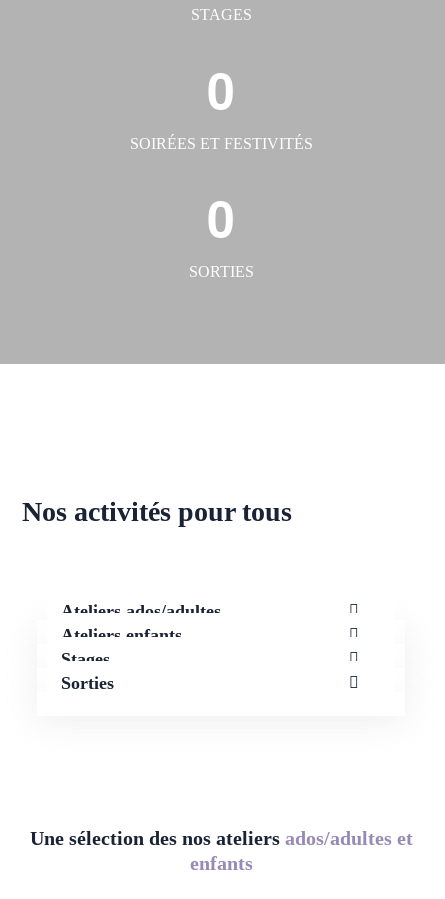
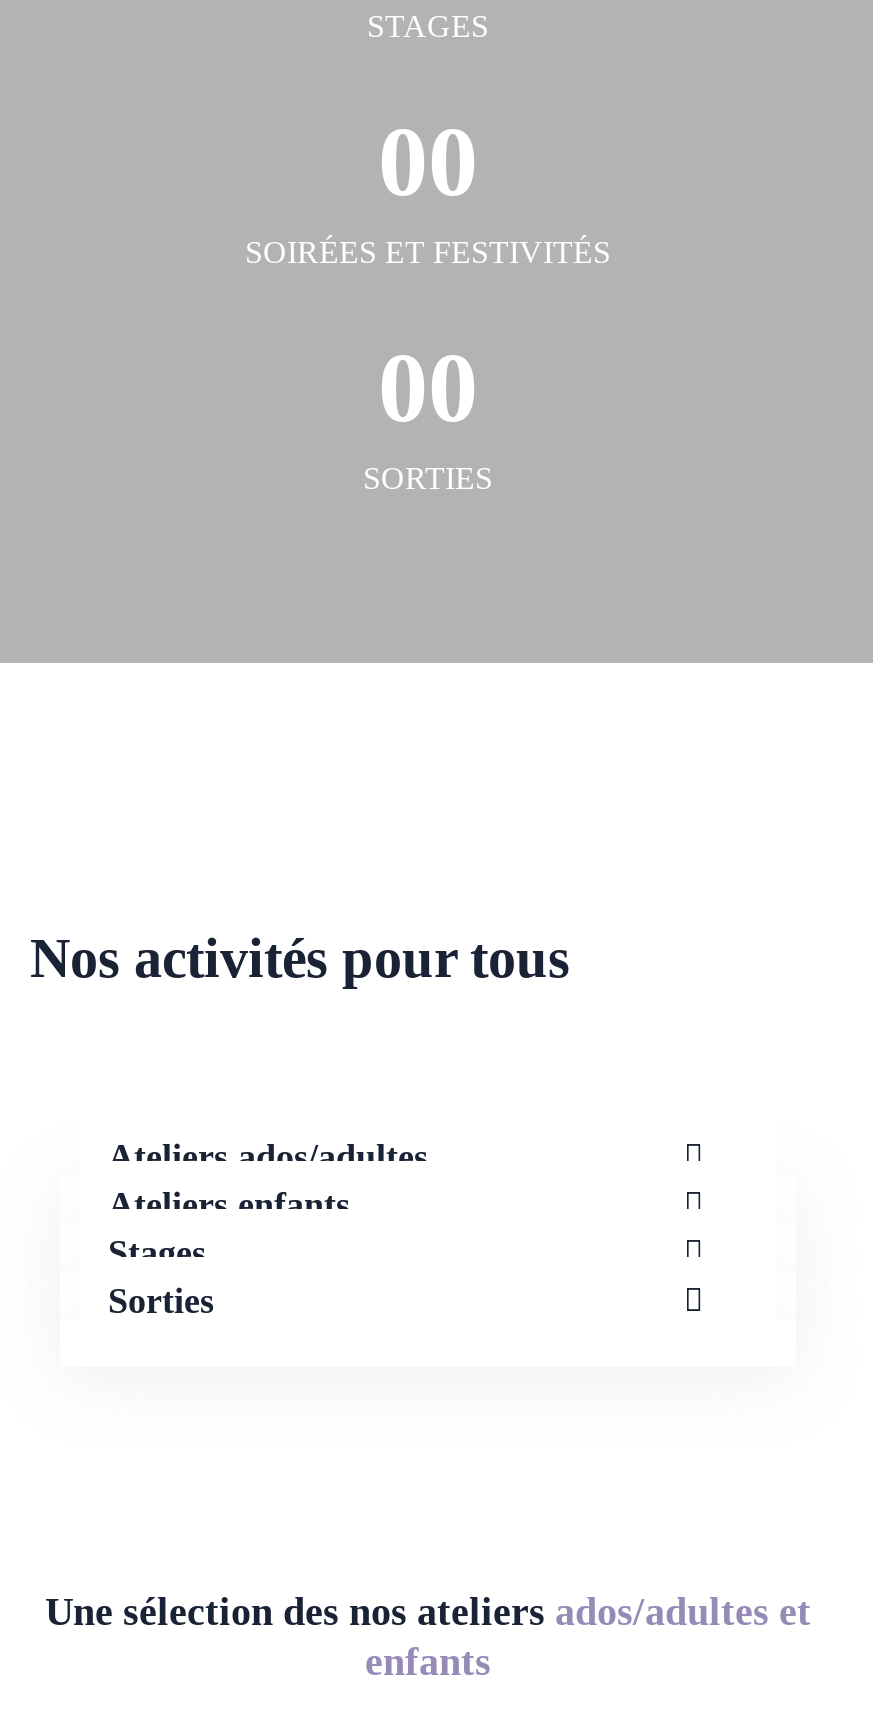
- 0
+ 00

- 0
+ 00
